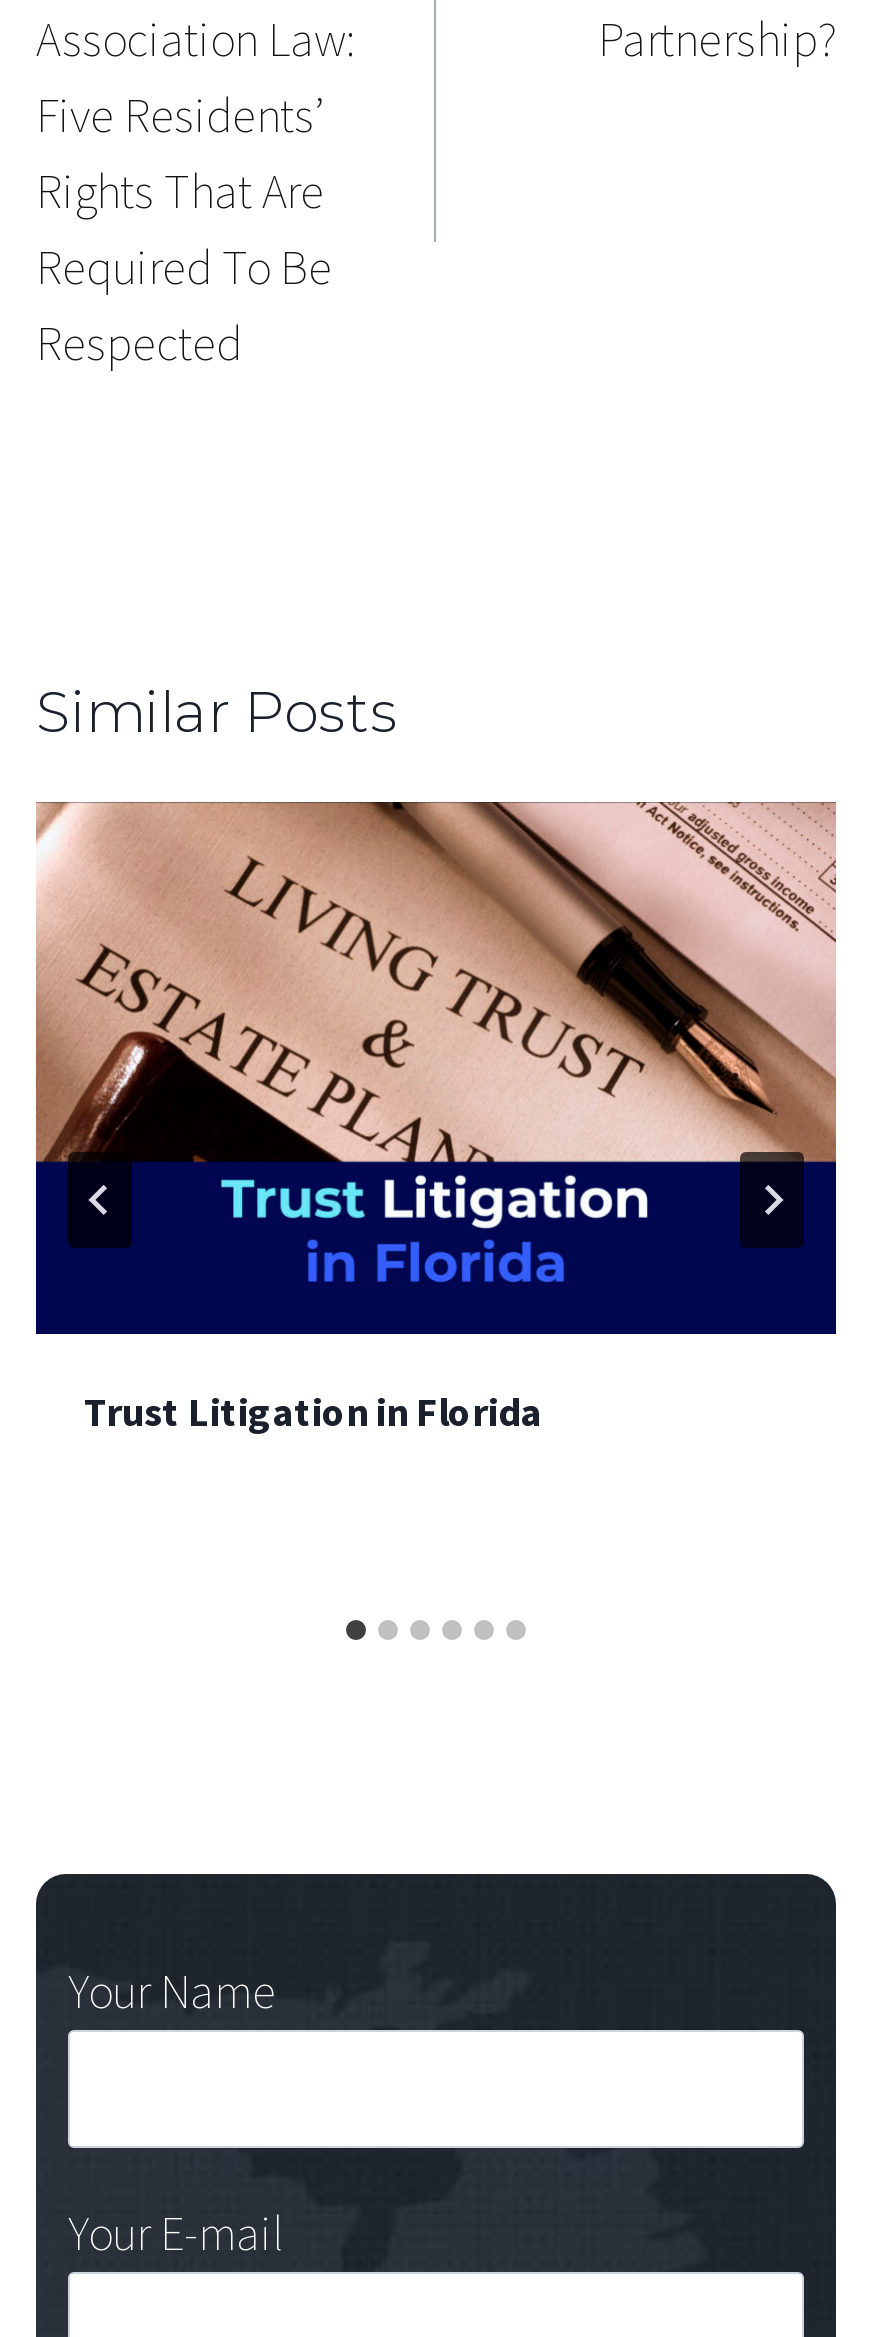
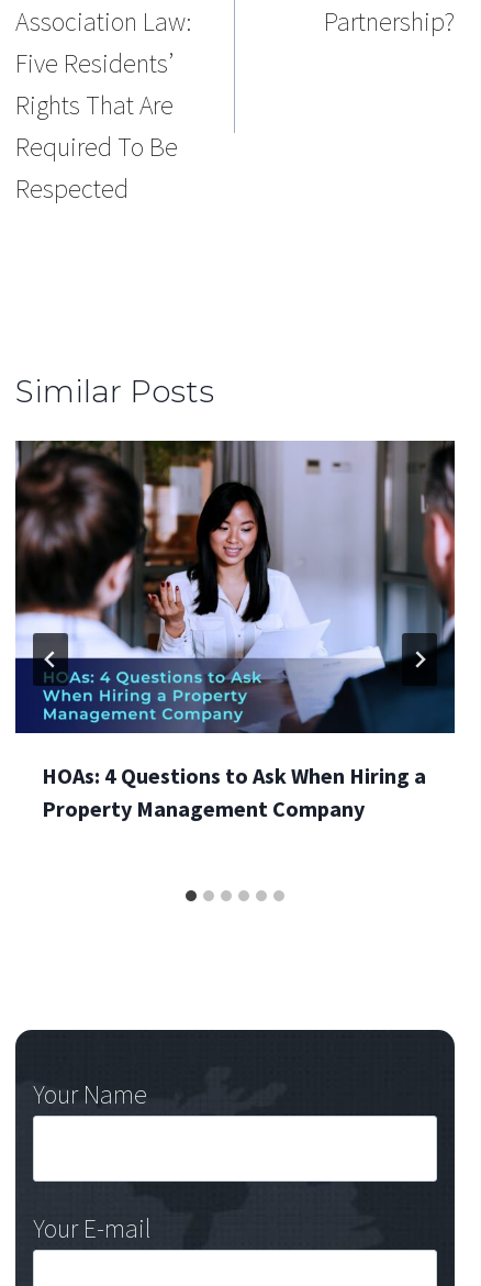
- [image]
- Trust Litigation in Florida
+ [image]
+ HOAs: 4 Questions to Ask When Hiring a
+ Property Management Company
